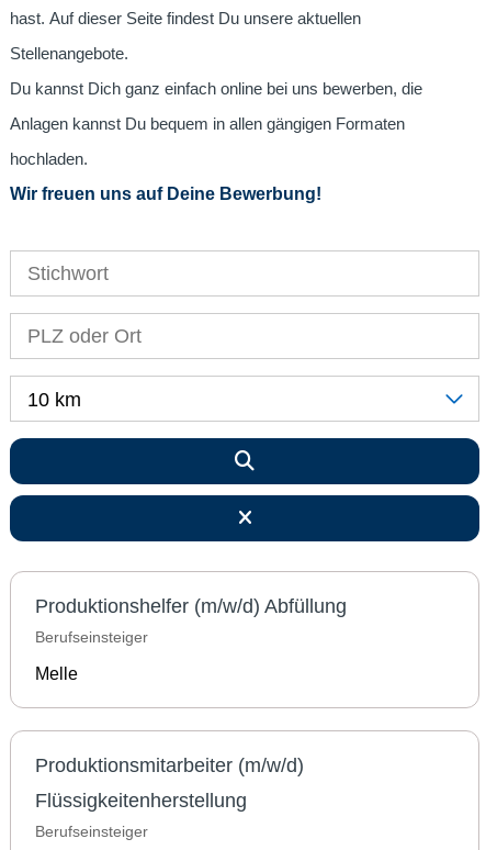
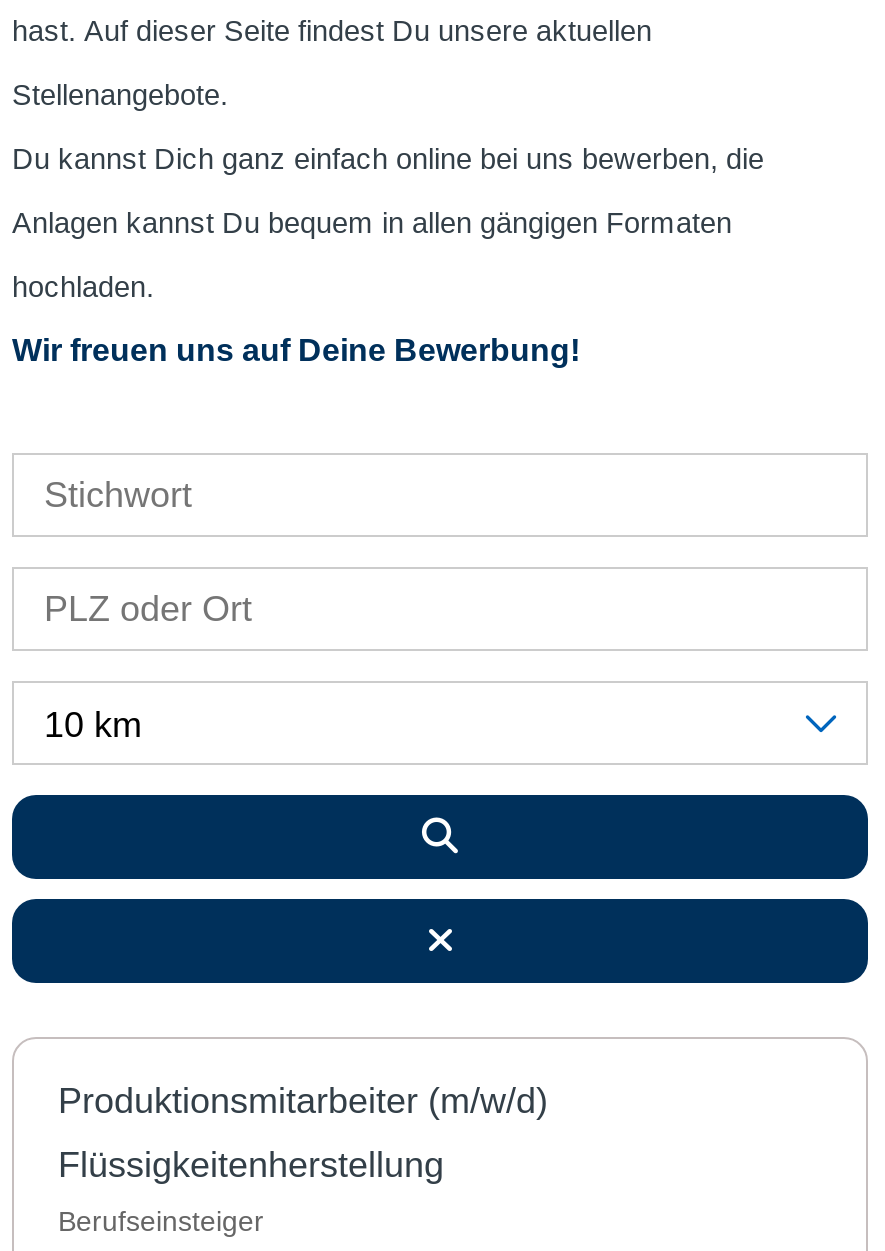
- Produktionshelfer (m/w/d) Abfüllung
- Berufseinsteiger
- Melle
